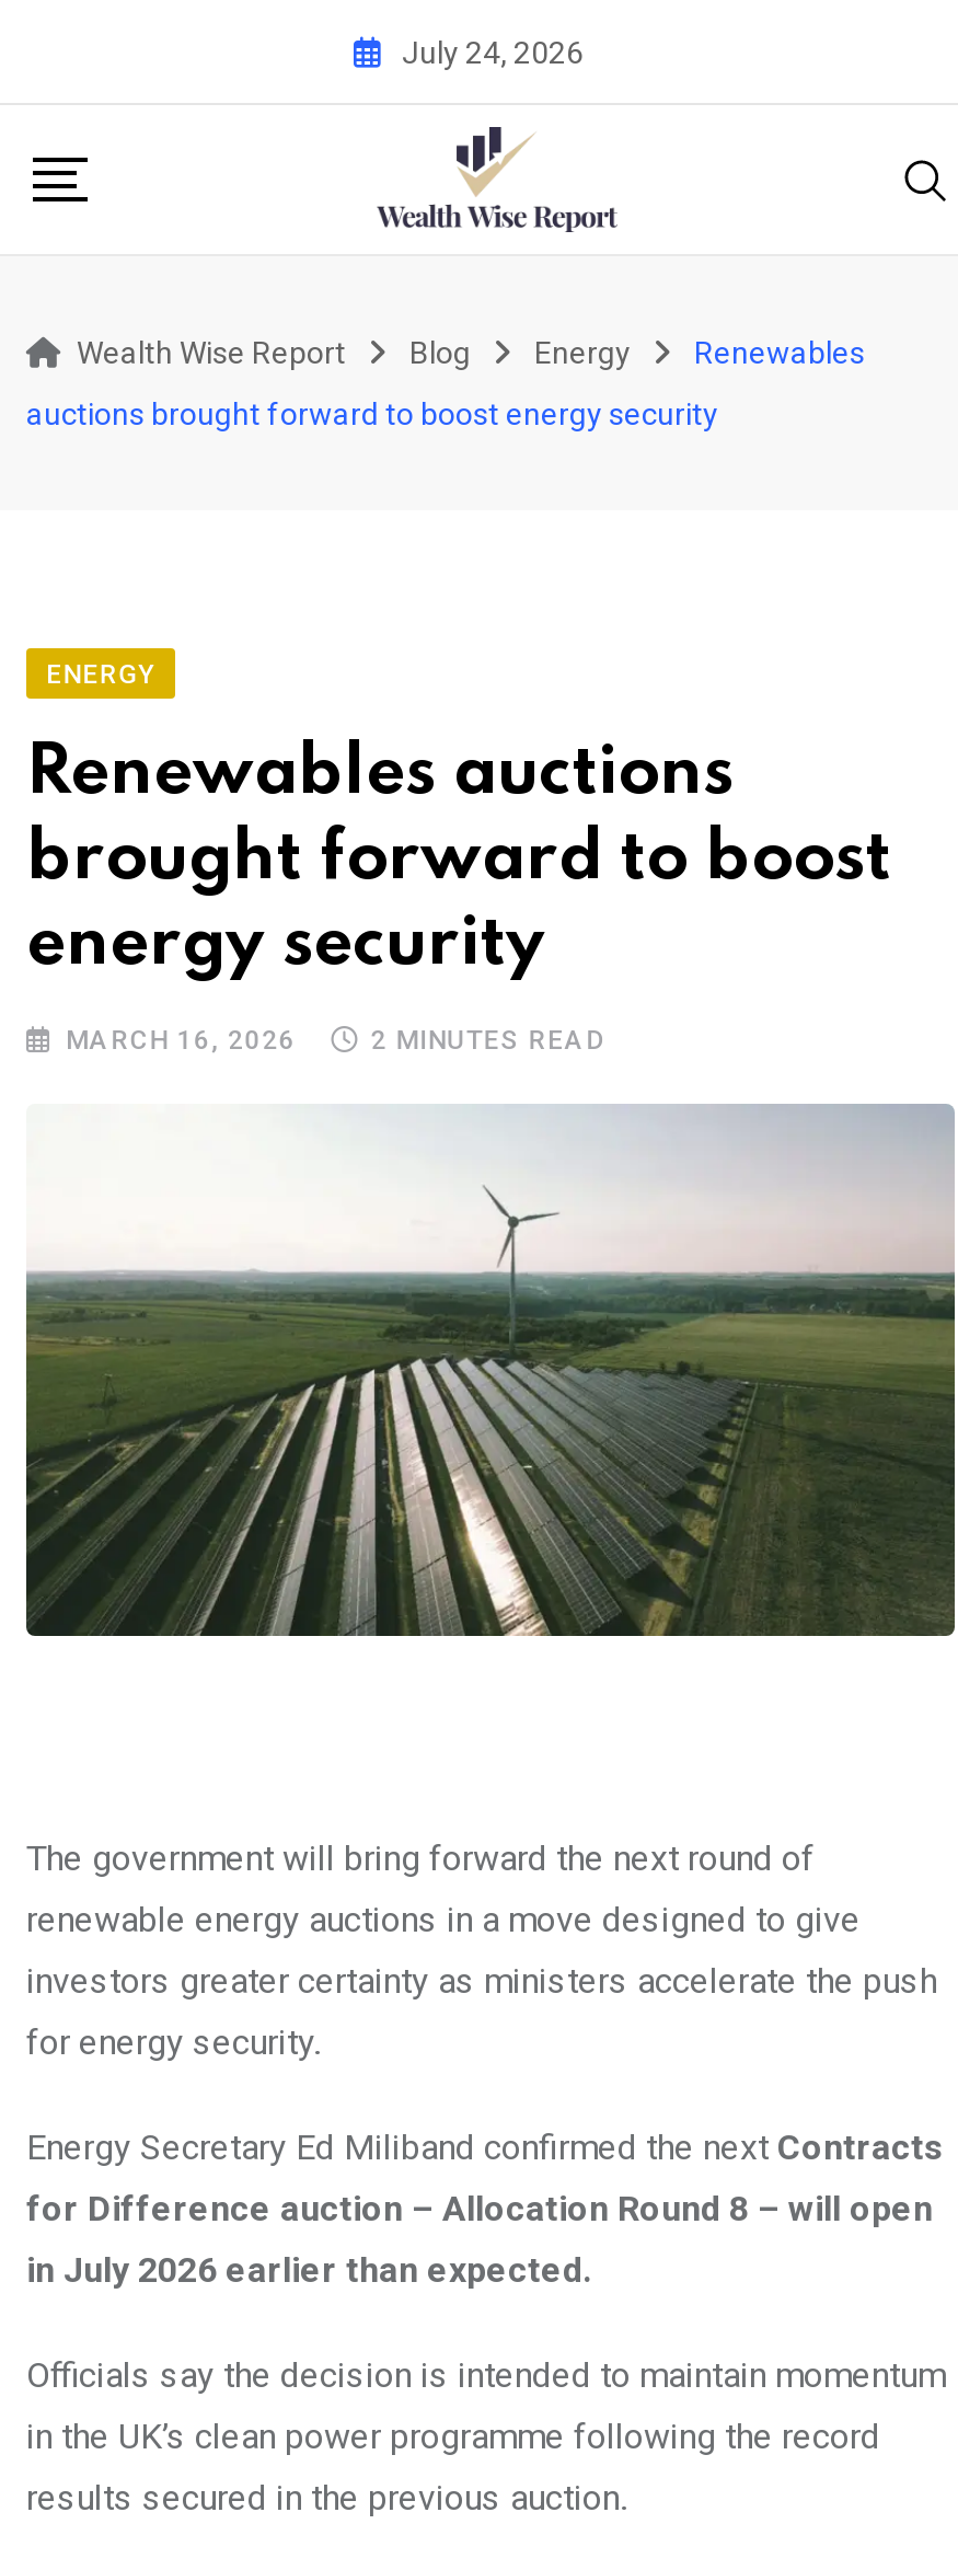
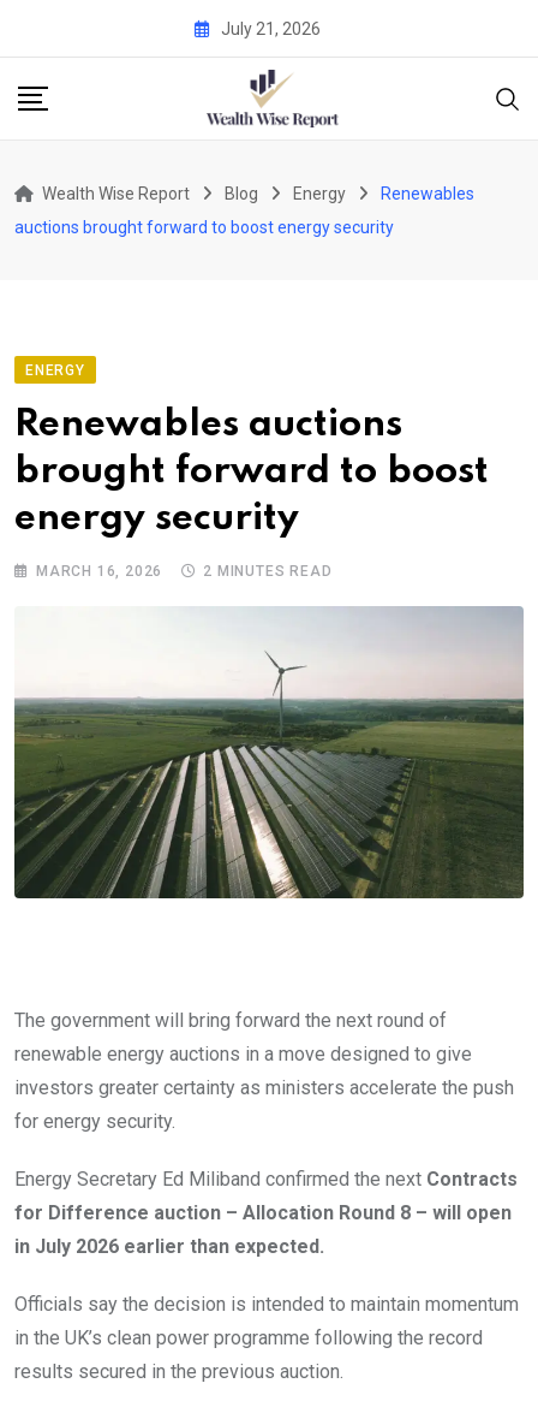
- July 24, 2026
+ July 21, 2026
